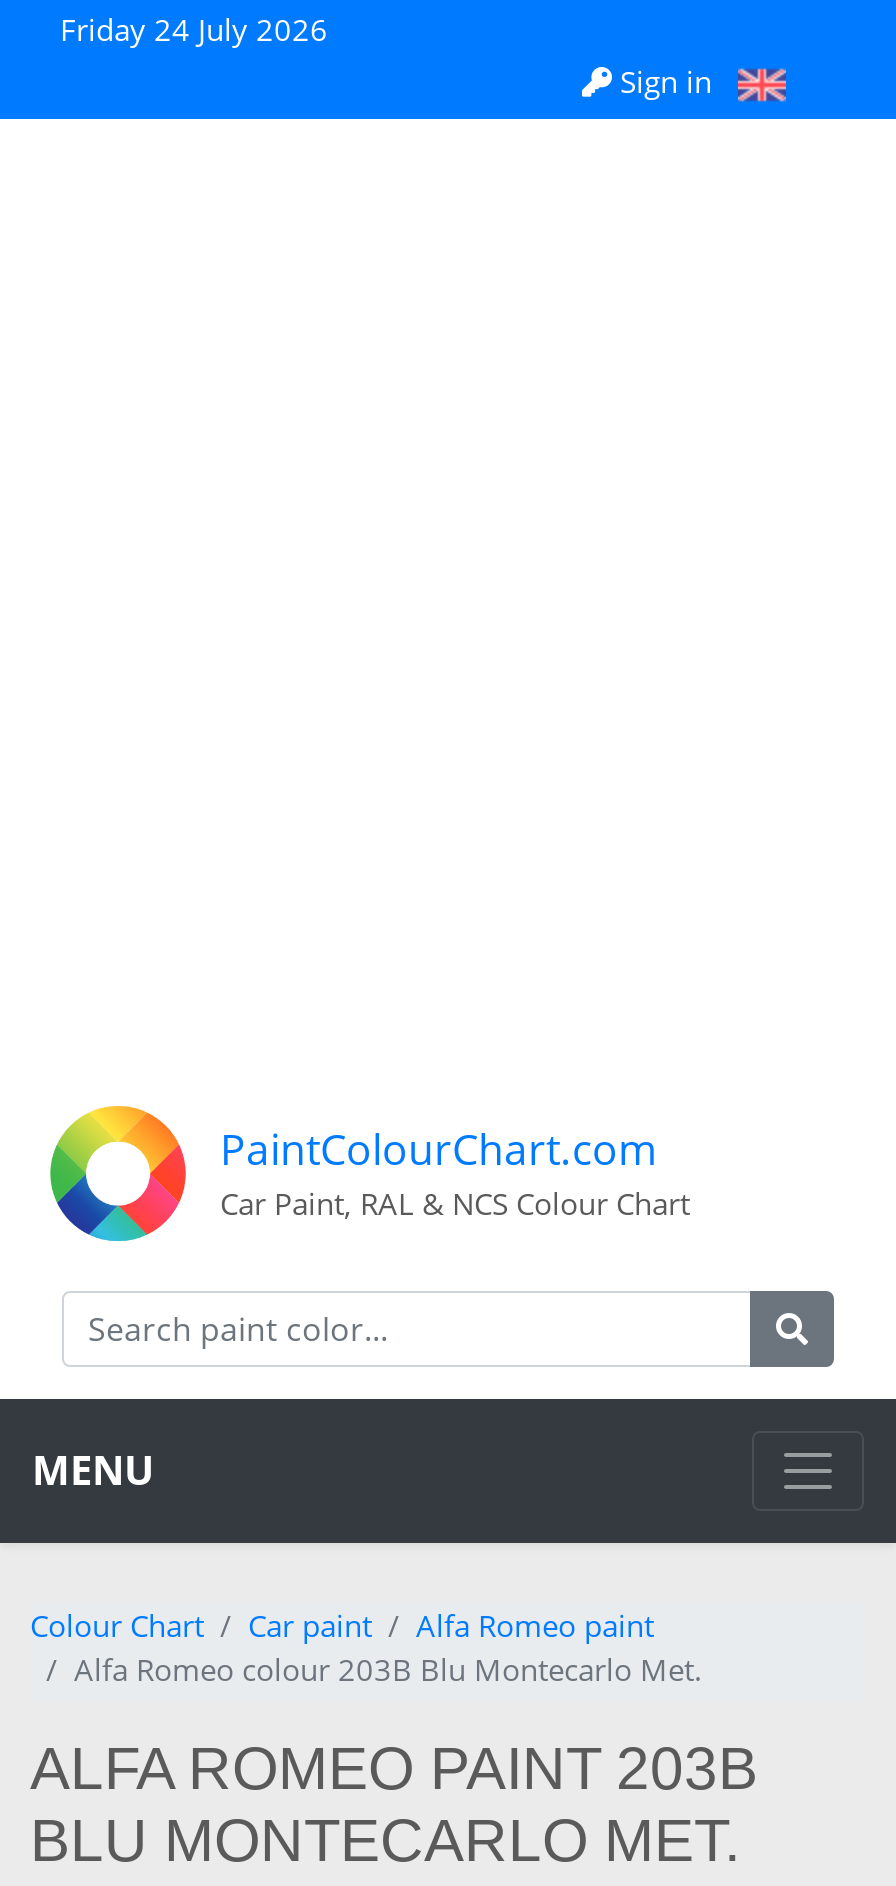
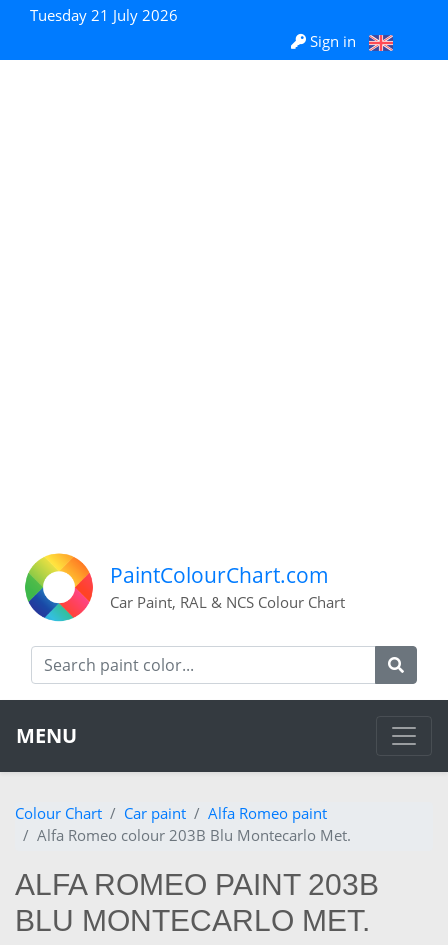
- Friday 24 July 2026
+ Tuesday 21 July 2026
